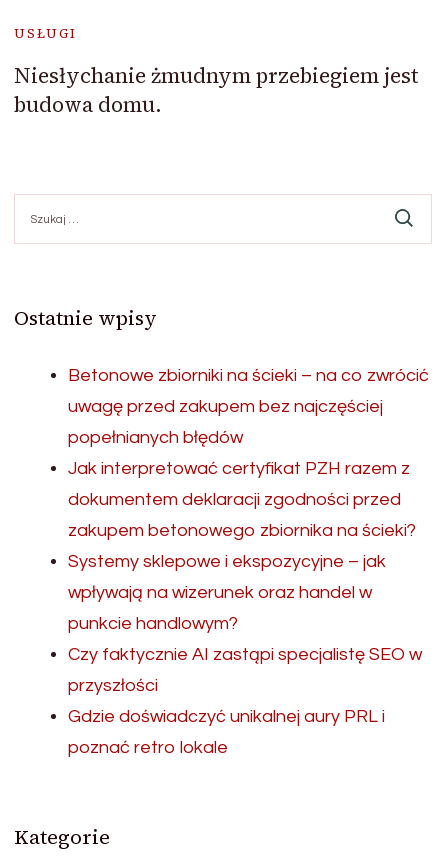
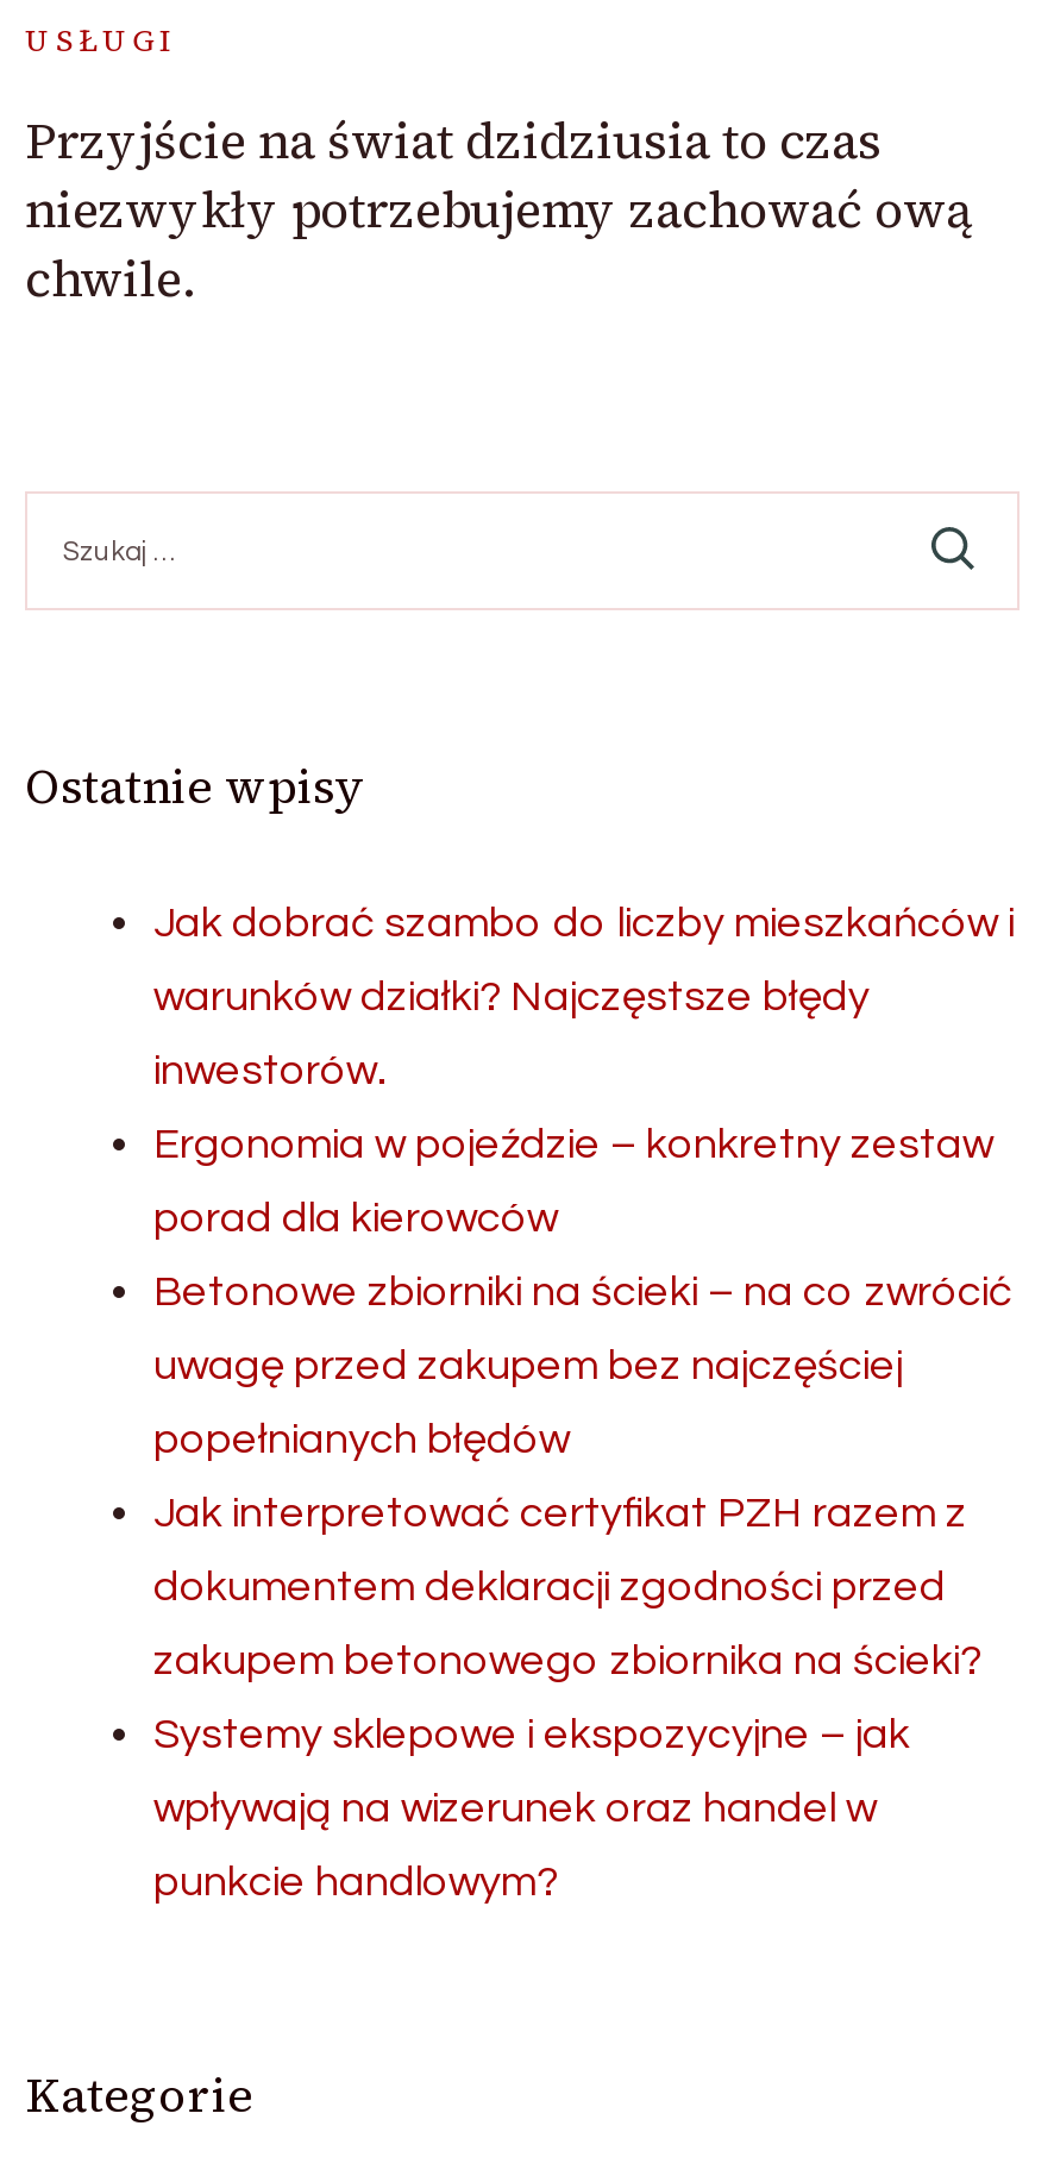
- Niesłychanie żmudnym przebiegiem jest
- budowa domu.
+ Przyjście na świat dzidziusia to czas
+ niezwykły potrzebujemy zachować ową
+ chwile.

+ Jak dobrać szambo do liczby mieszkańców i
+ warunków działki? Najczęstsze błędy
+ inwestorów.
+ Ergonomia w pojeździe – konkretny zestaw
+ porad dla kierowców

moved down: Betonowe zbiorniki na ścieki – na co zwrócić | uwagę przed zakupem bez najczęściej | popełnianych błędów | ... | wpływają na wizerunek oraz handel w | punkcie handlowym?

- Czy faktycznie AI zastąpi specjalistę SEO w
- przyszłości
- Gdzie doświadczyć unikalnej aury PRL i
- poznać retro lokale
